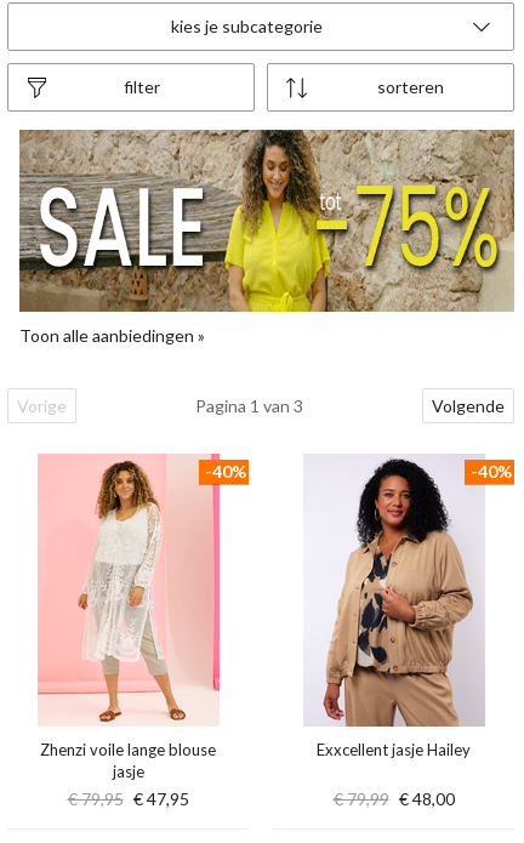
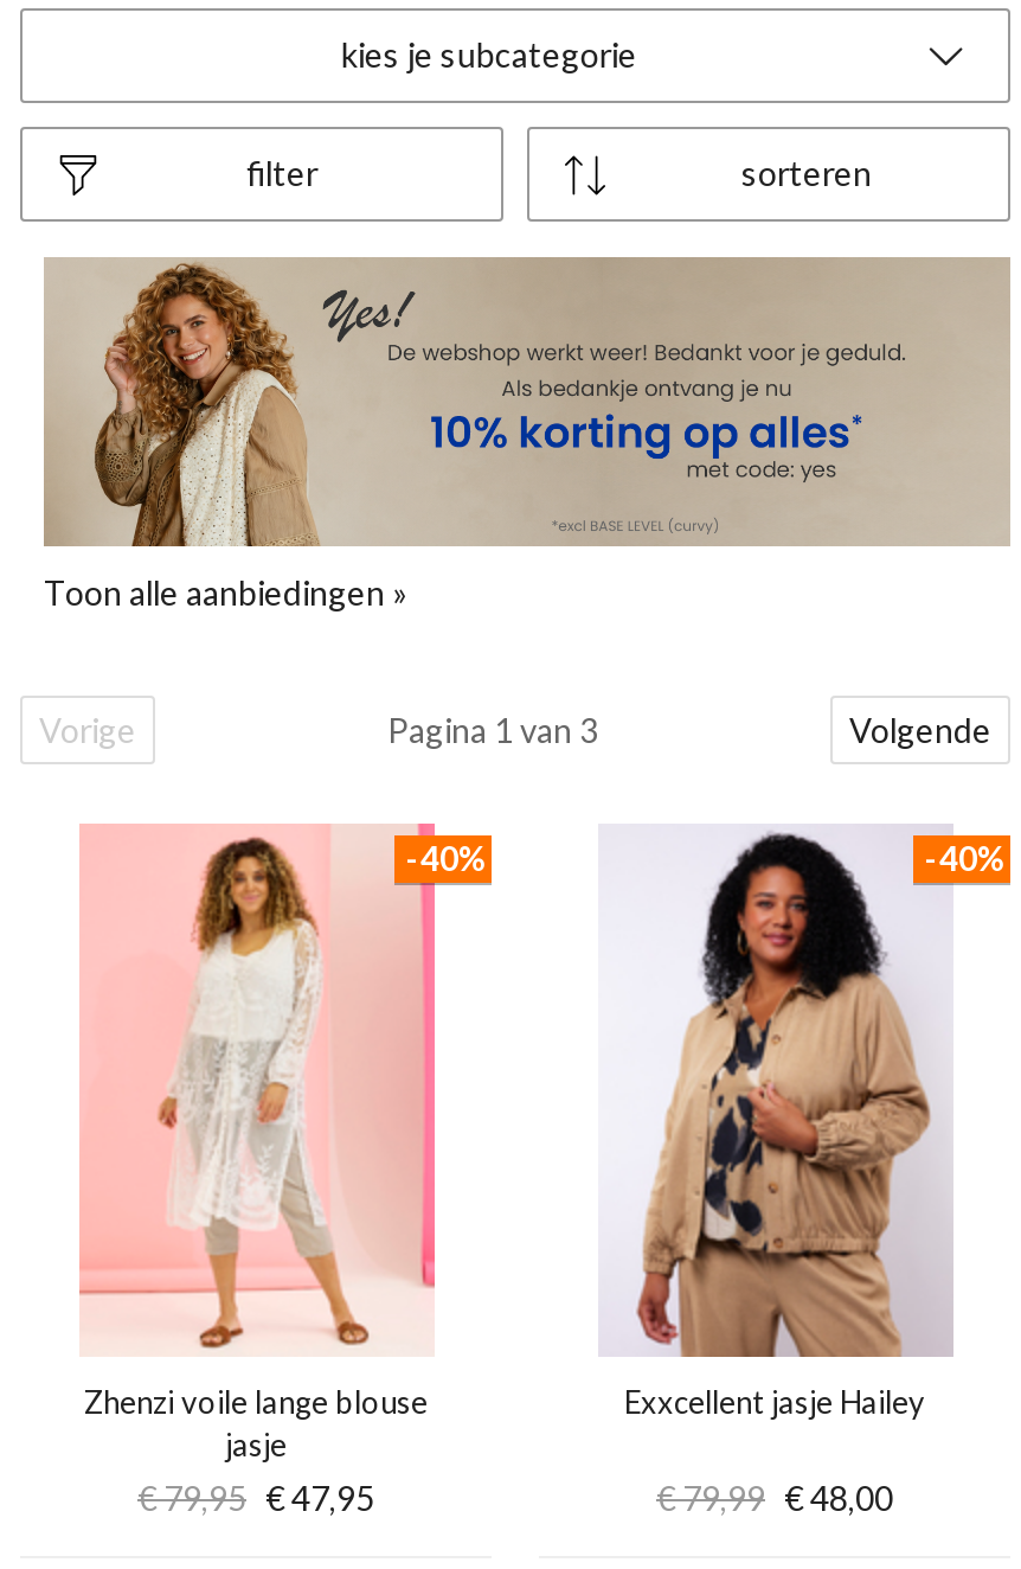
- [image]
+ [image]
